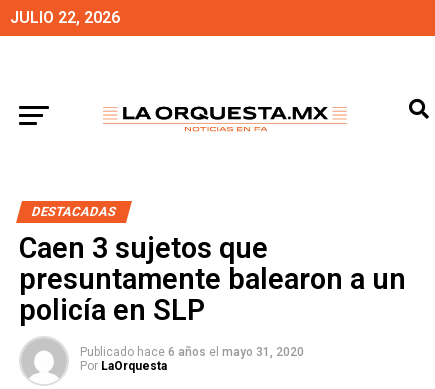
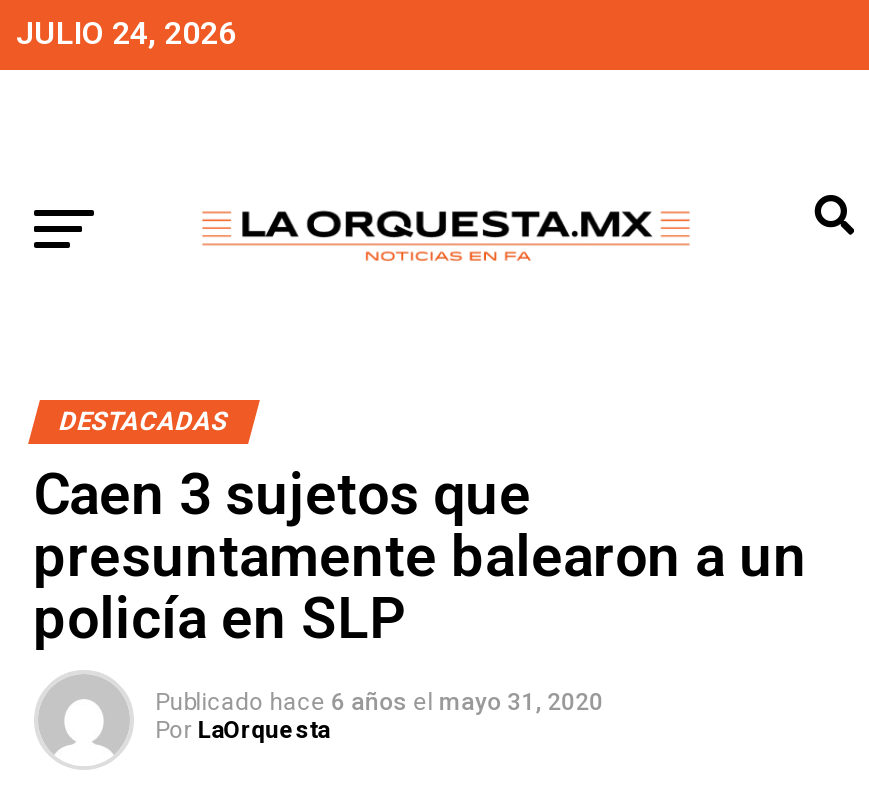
- JULIO 22, 2026
+ JULIO 24, 2026
